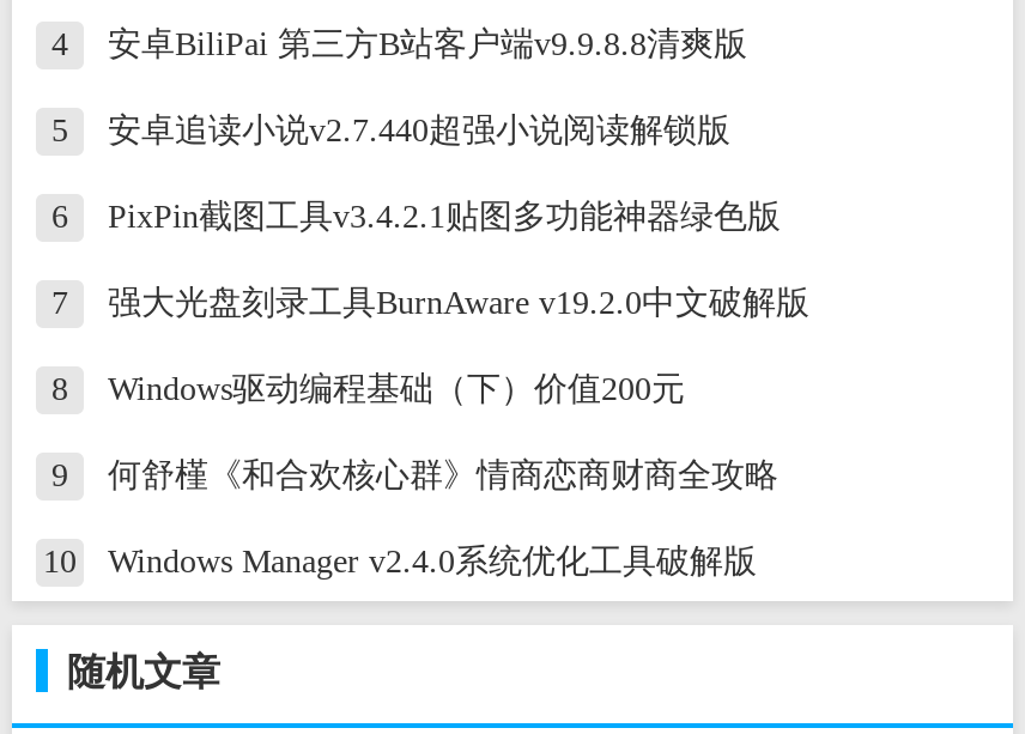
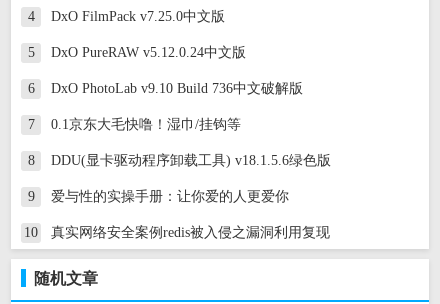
- 安卓BiliPai 第三方B站客户端v9.9.8.8清爽版
+ DxO FilmPack v7.25.0中文版

- 安卓追读小说v2.7.440超强小说阅读解锁版
+ DxO PureRAW v5.12.0.24中文版

- PixPin截图工具v3.4.2.1贴图多功能神器绿色版
+ DxO PhotoLab v9.10 Build 736中文破解版

- 强大光盘刻录工具BurnAware v19.2.0中文破解版
+ 0.1京东大毛快噜！湿巾/挂钩等

- Windows驱动编程基础（下）价值200元
+ DDU(显卡驱动程序卸载工具) v18.1.5.6绿色版

- 何舒槿《和合欢核心群》情商恋商财商全攻略
+ 爱与性的实操手册：让你爱的人更爱你

- Windows Manager v2.4.0系统优化工具破解版
+ 真实网络安全案例redis被入侵之漏洞利用复现
